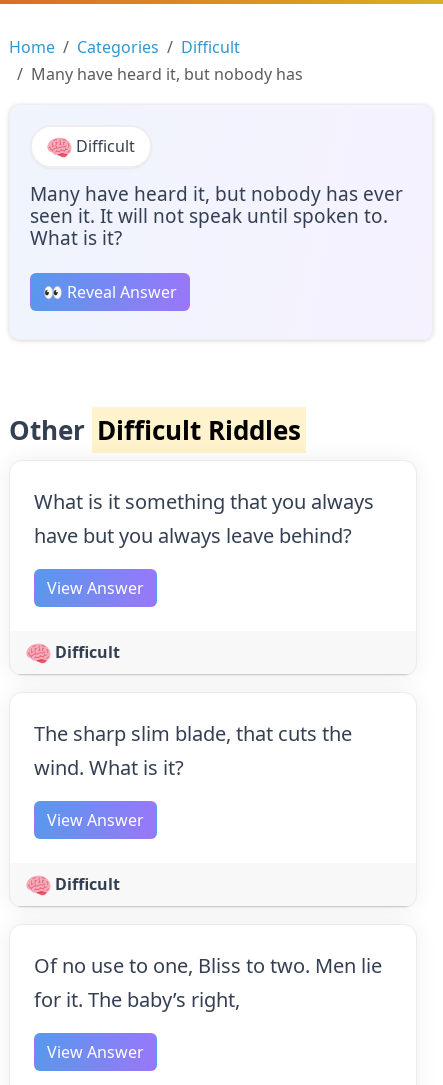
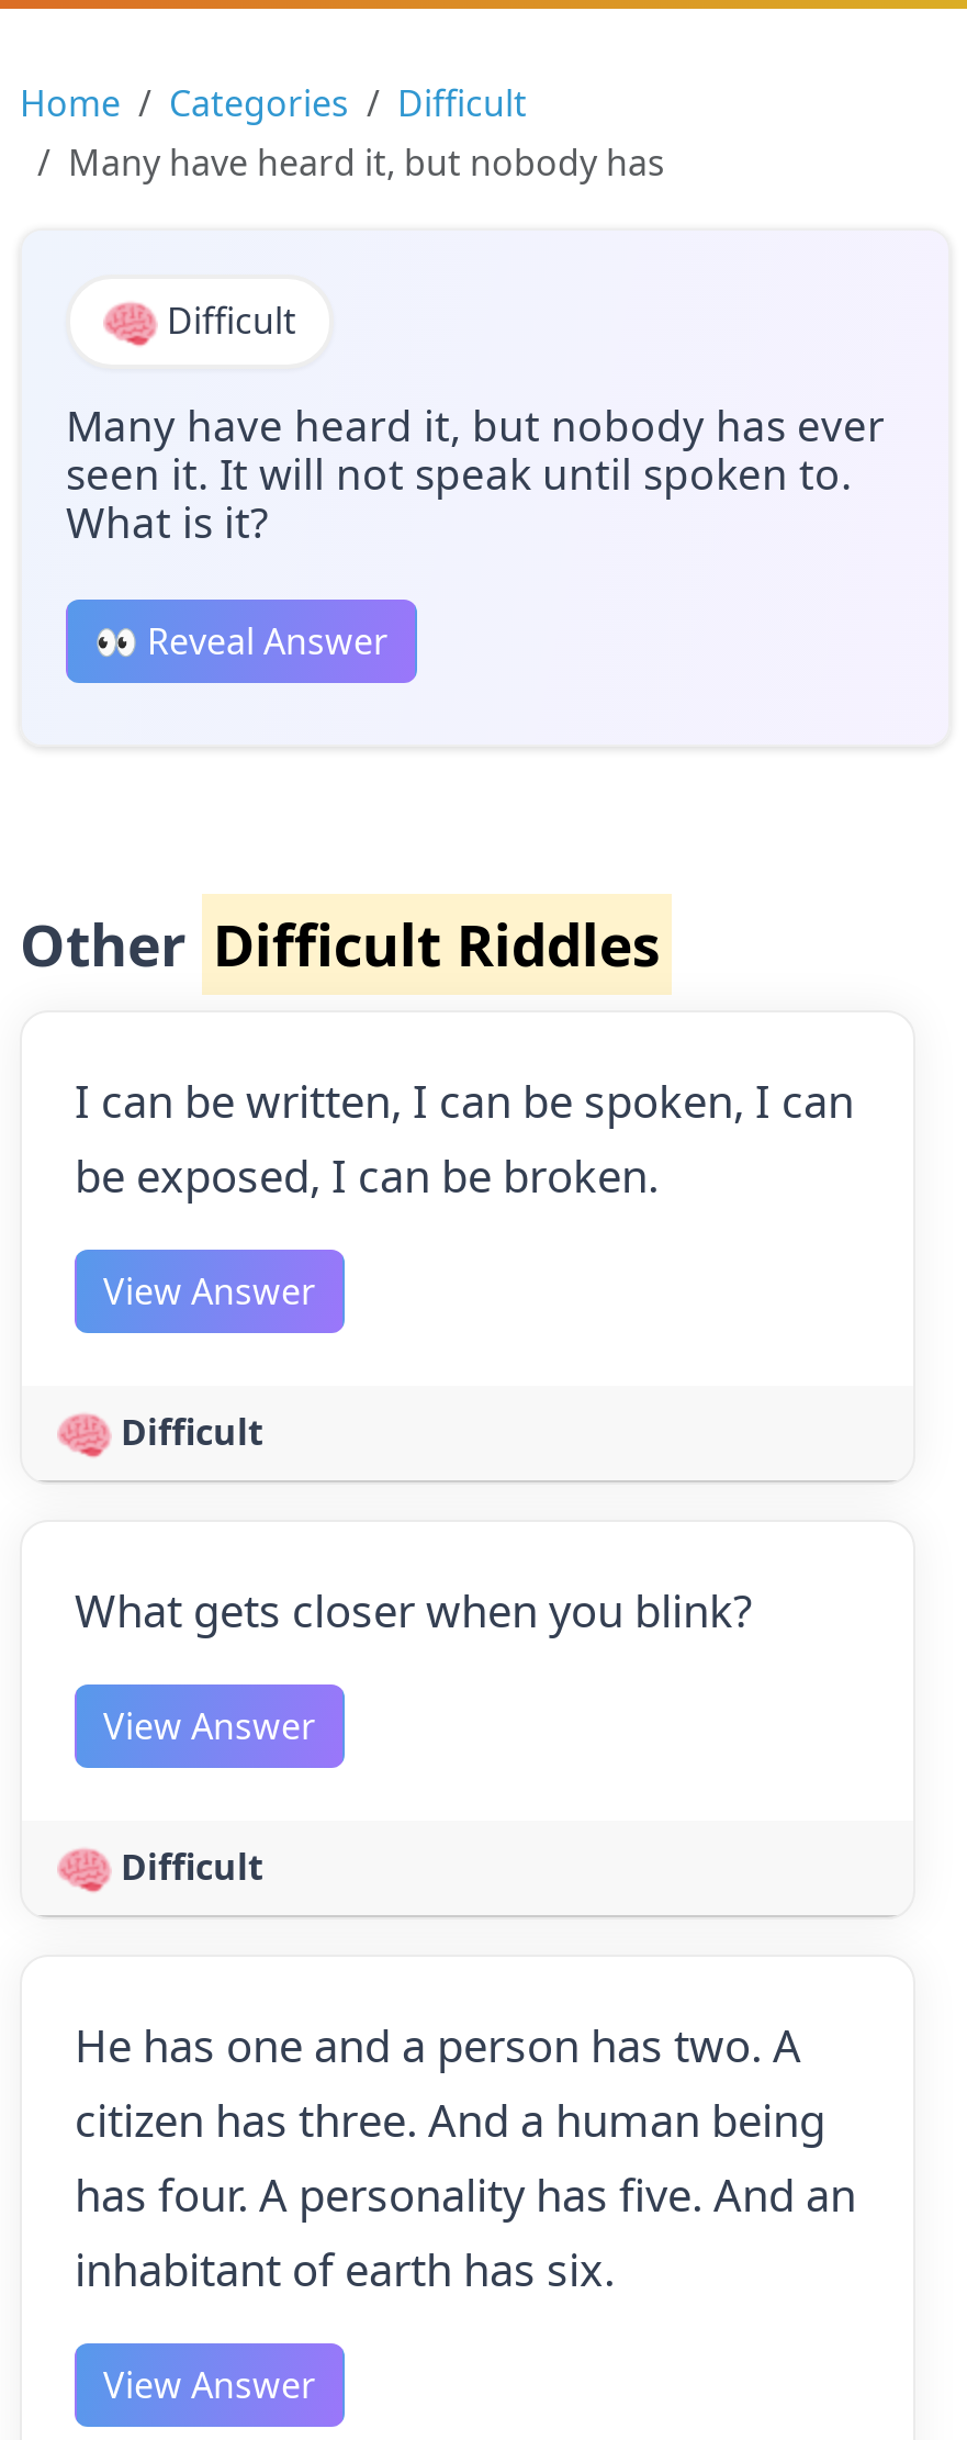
- What is it something that you always
- have but you always leave behind?
+ I can be written, I can be spoken, I can
+ be exposed, I can be broken.

- The sharp slim blade, that cuts the
- wind. What is it?
+ What gets closer when you blink?

moved up: View Answer | Difficult

- Of no use to one, Bliss to two. Men lie
- for it. The baby’s right,
+ He has one and a person has two. A
+ citizen has three. And a human being
+ has four. A personality has five. And an
+ inhabitant of earth has six.
